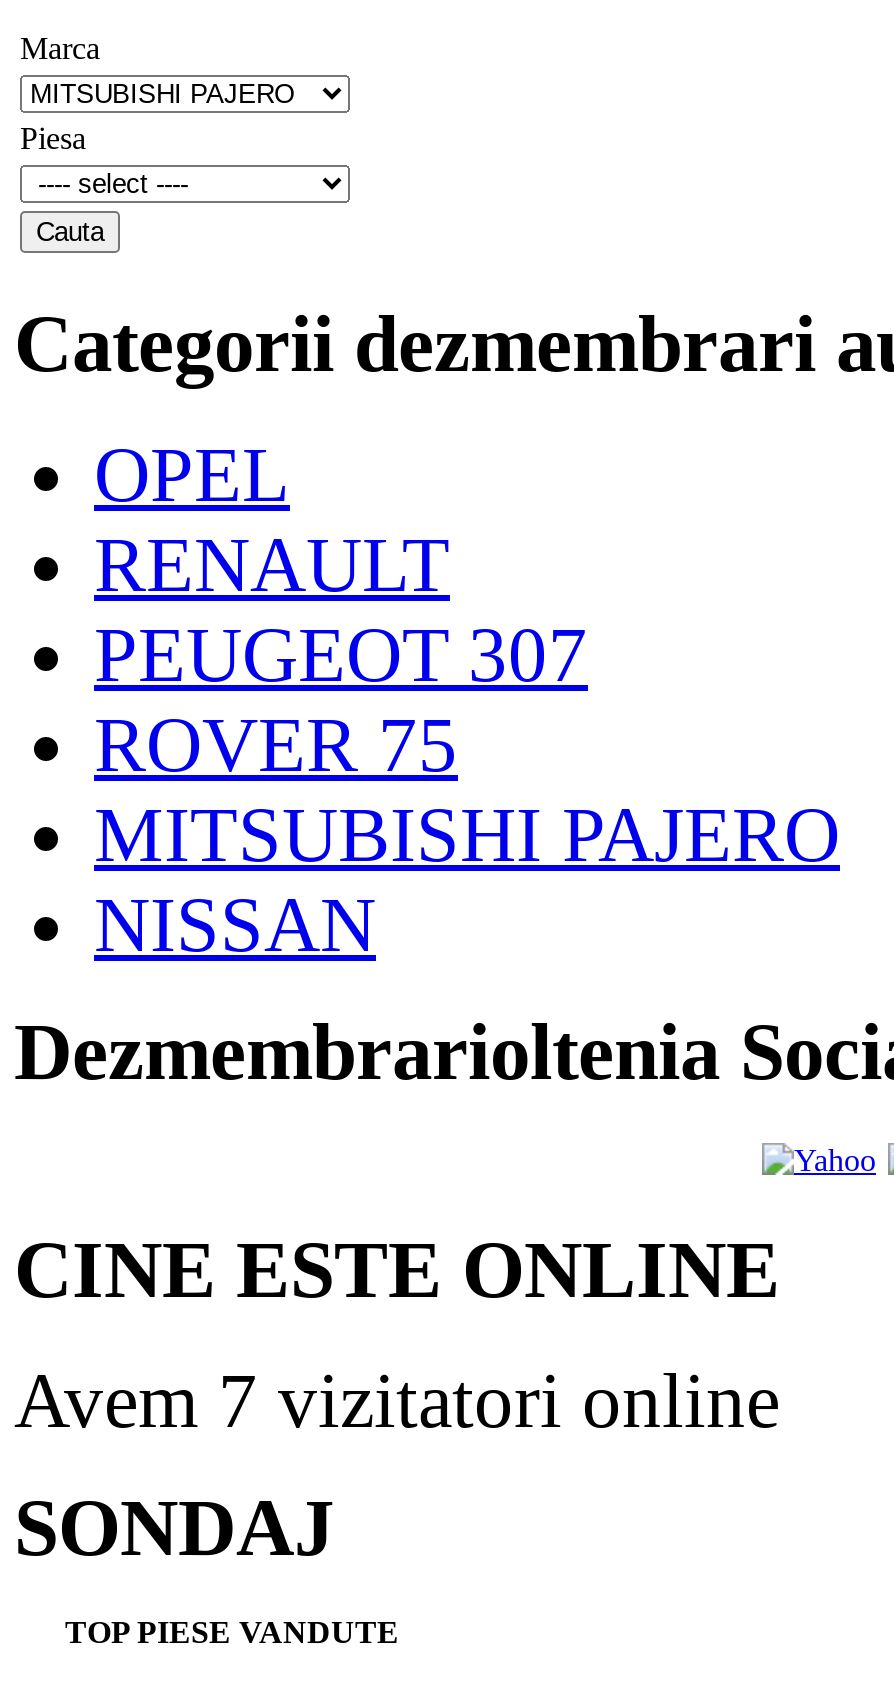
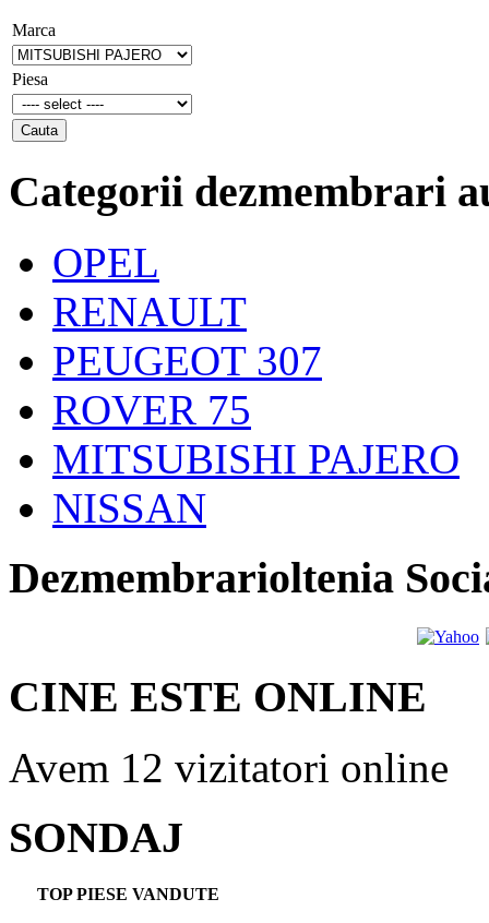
- Avem 7 vizitatori online
+ Avem 12 vizitatori online
